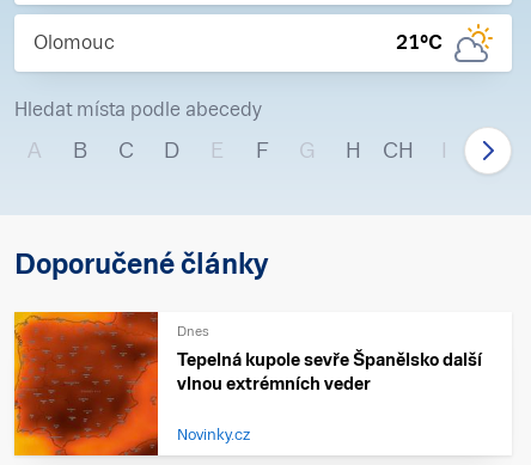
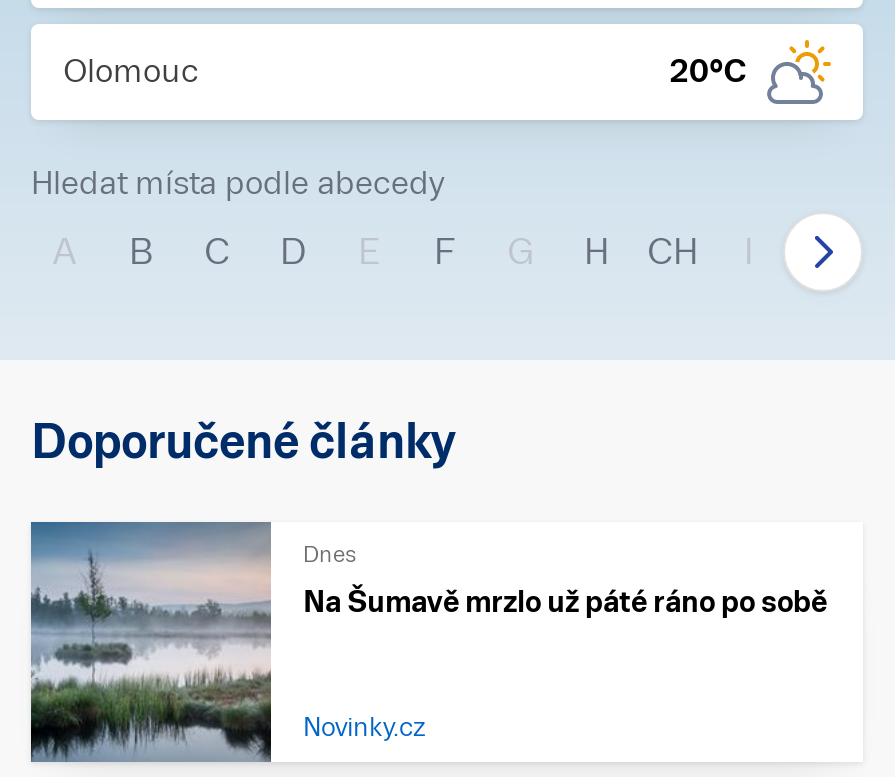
- 21°C
+ 20°C

- [image]
- Tepelná kupole sevře Španělsko další
- vlnou extrémních veder
+ [image]
+ Na Šumavě mrzlo už páté ráno po sobě
